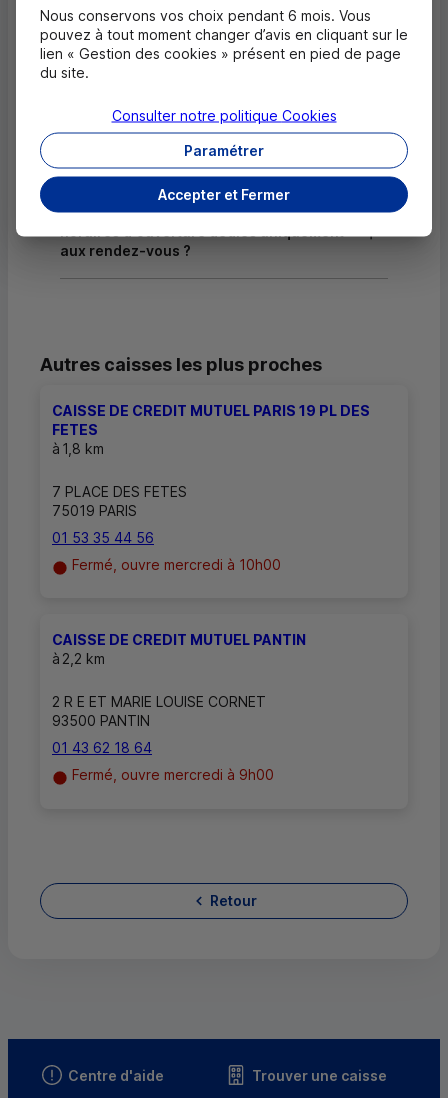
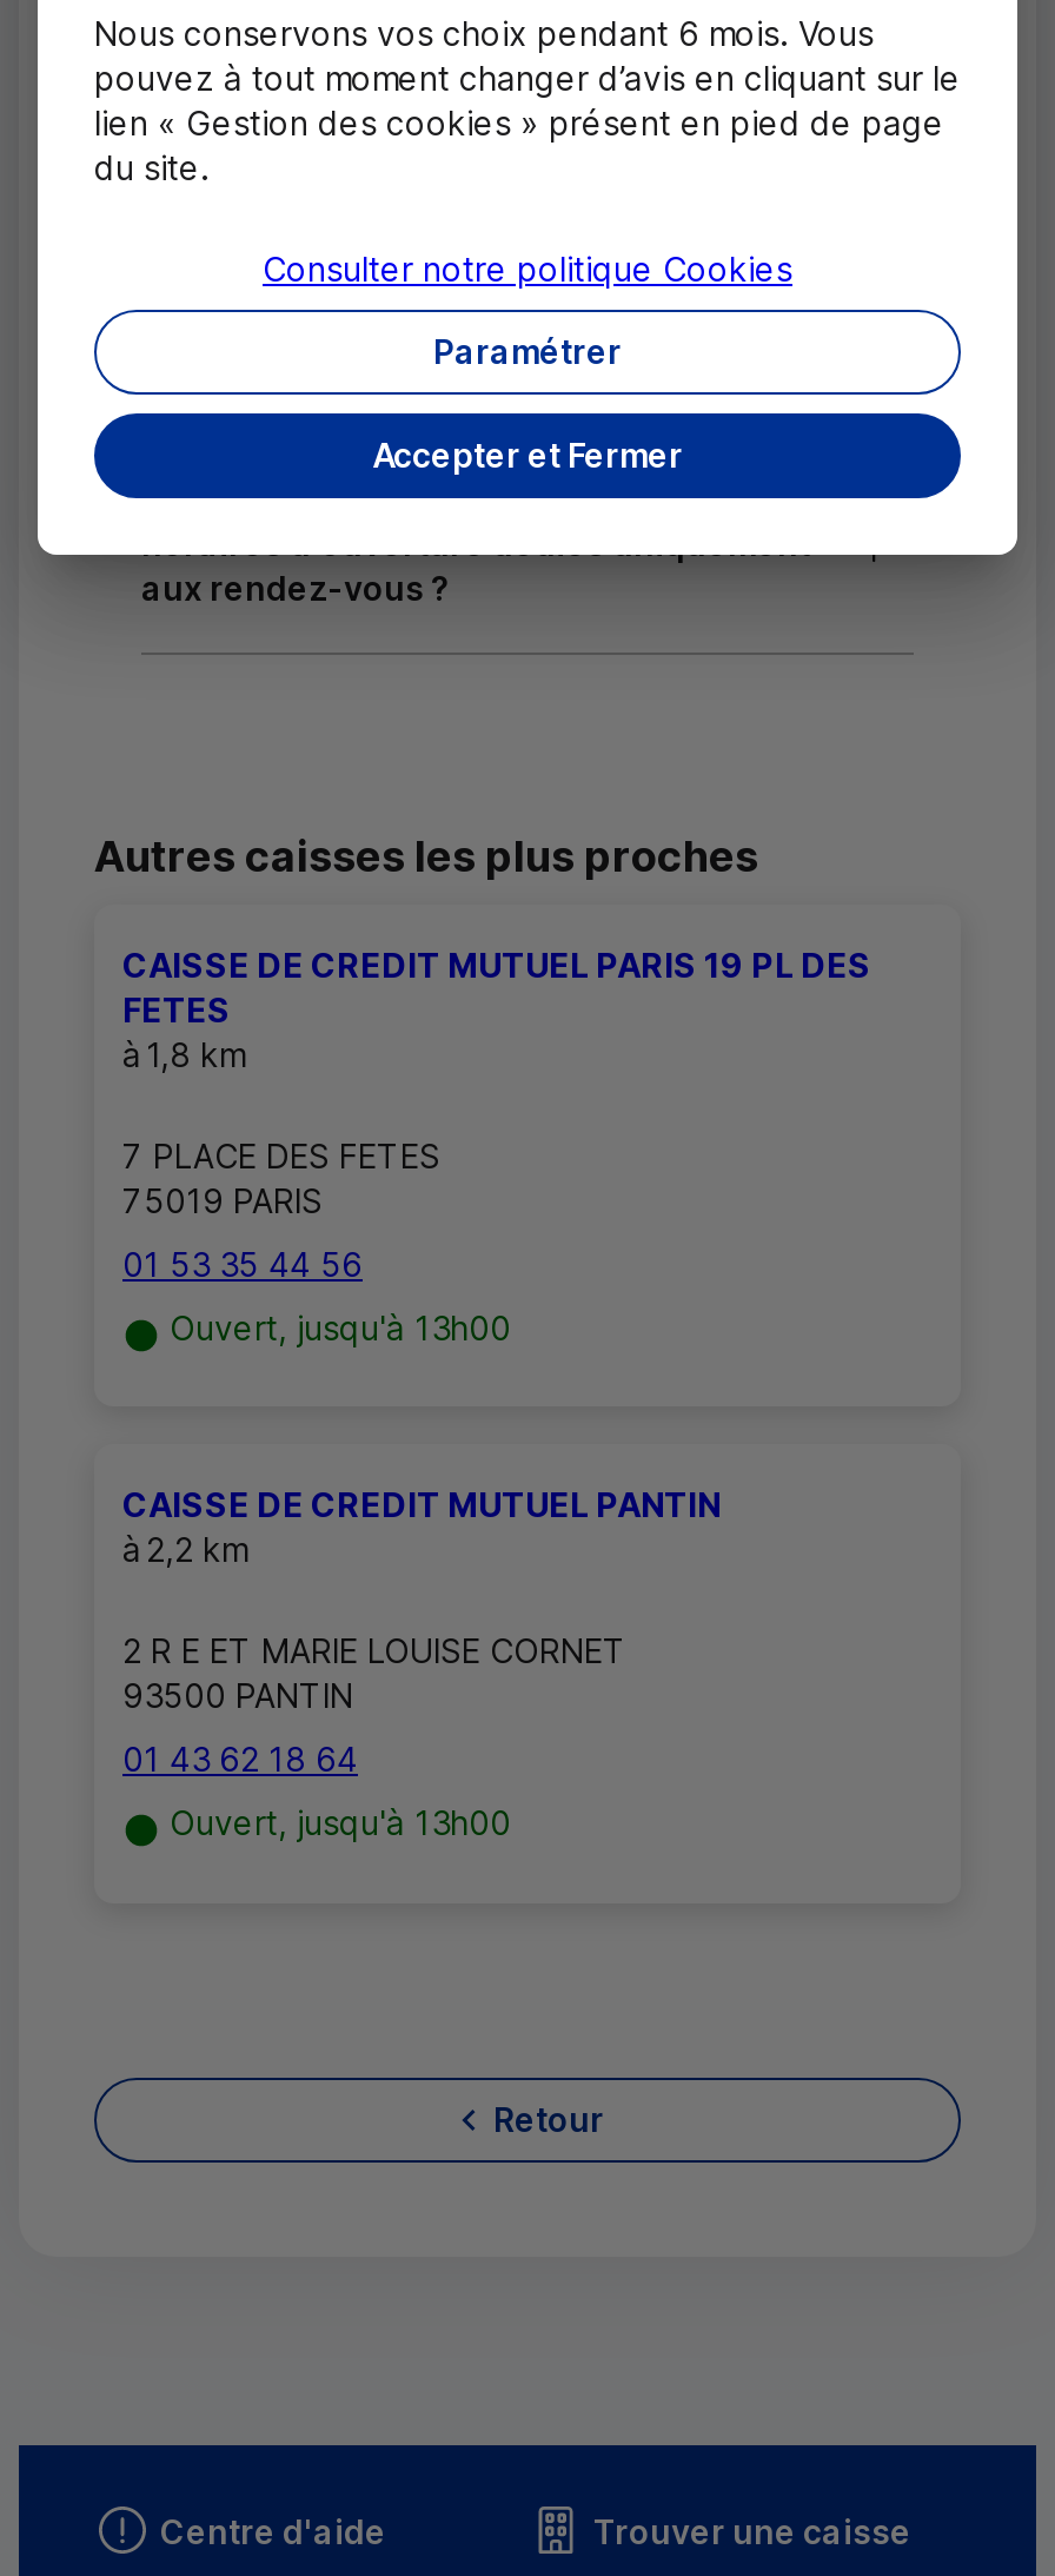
- Fermé, ouvre mercredi à 10h00
+ Ouvert, jusqu'à 13h00

- Fermé, ouvre mercredi à 9h00
+ Ouvert, jusqu'à 13h00
